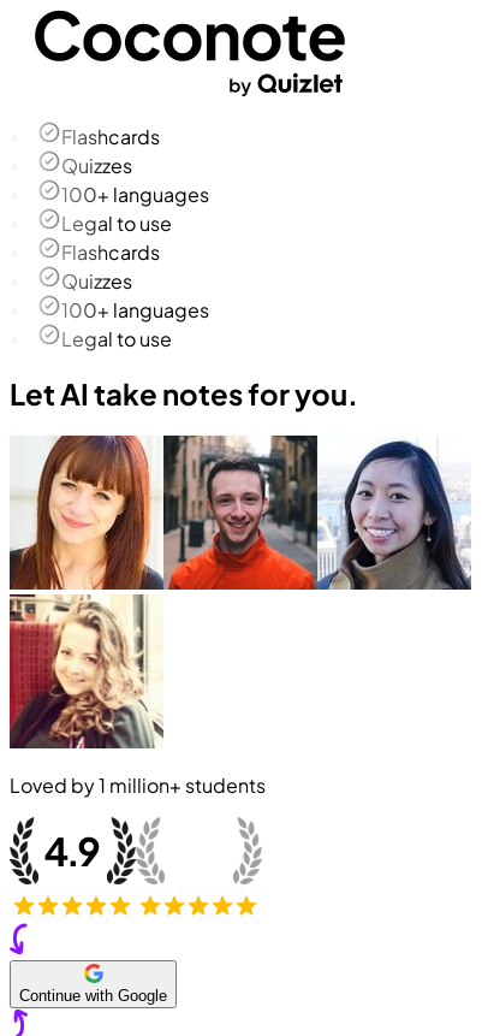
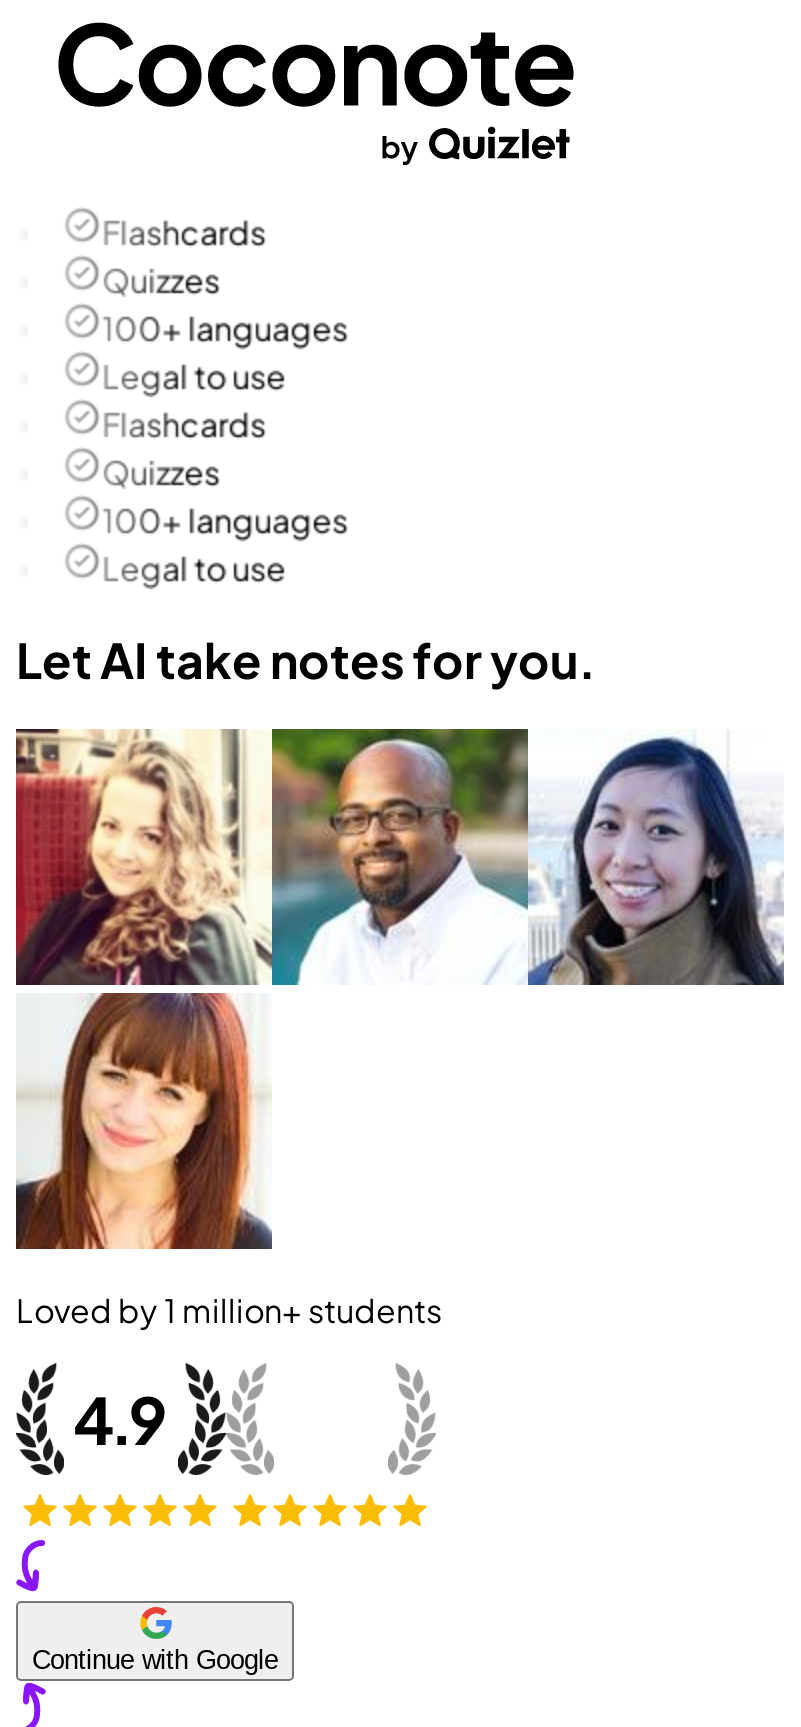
- [image]
+ [image]
